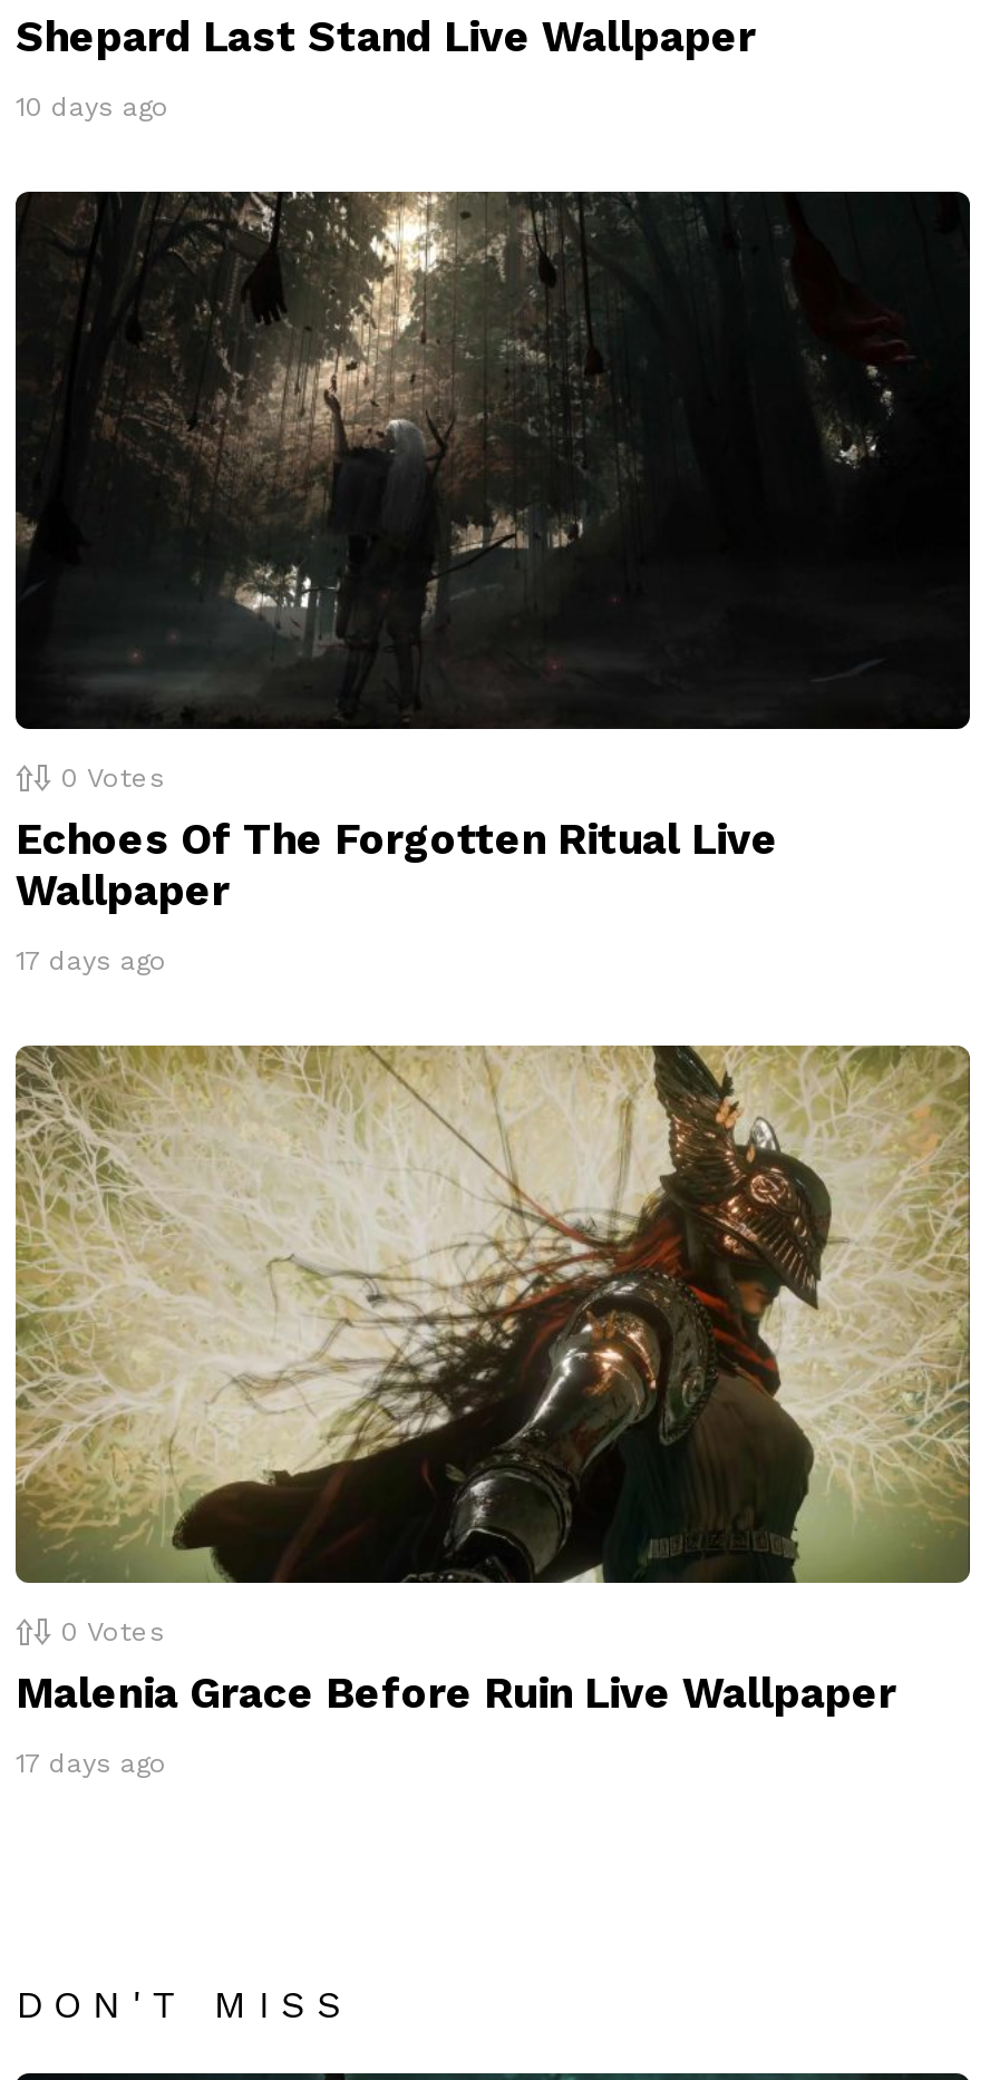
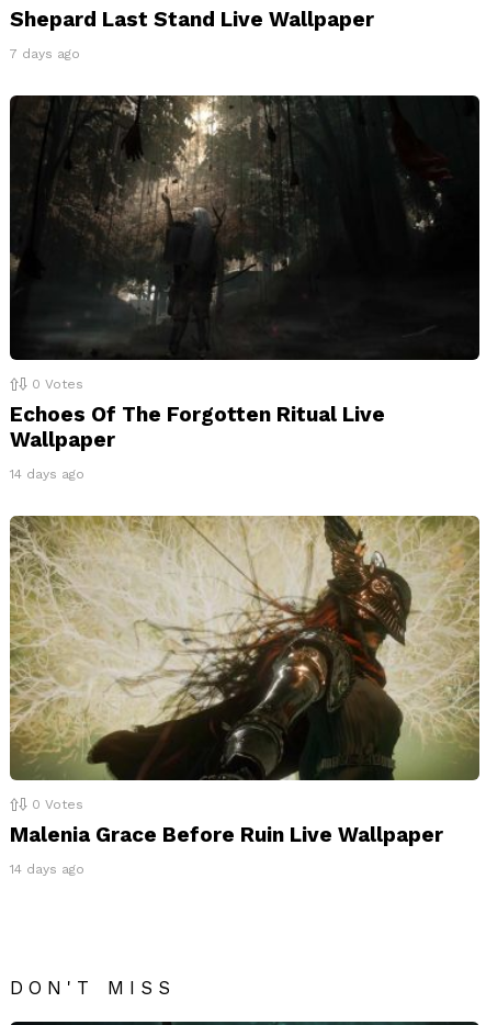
- 10 days ago
+ 7 days ago

- 17 days ago
+ 14 days ago

- 17 days ago
+ 14 days ago
